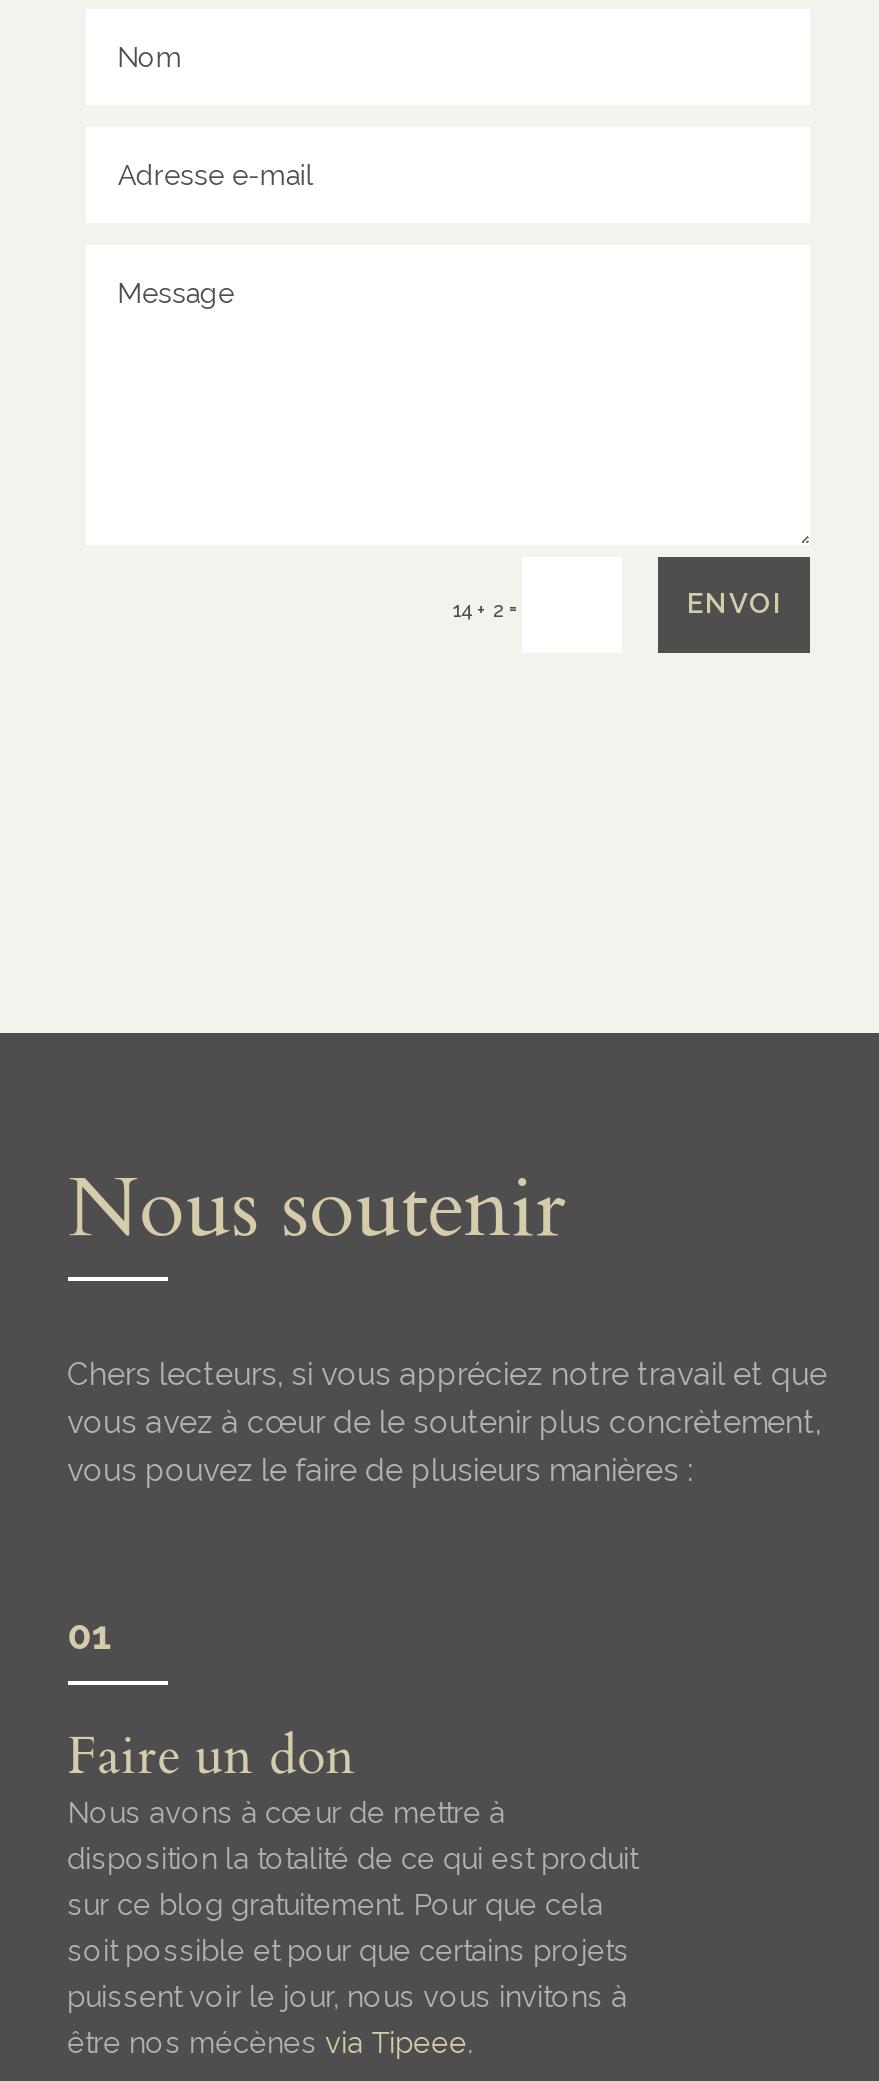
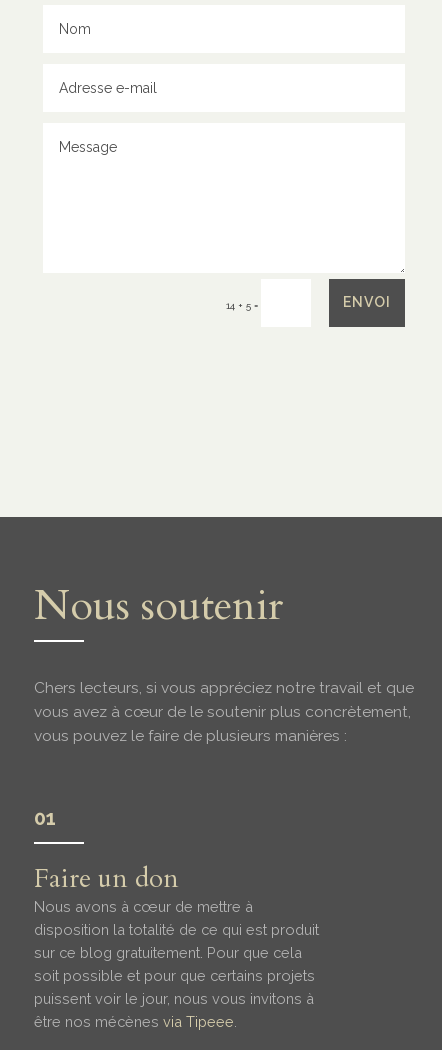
- 14 + 2 =
+ 14 + 5 =
